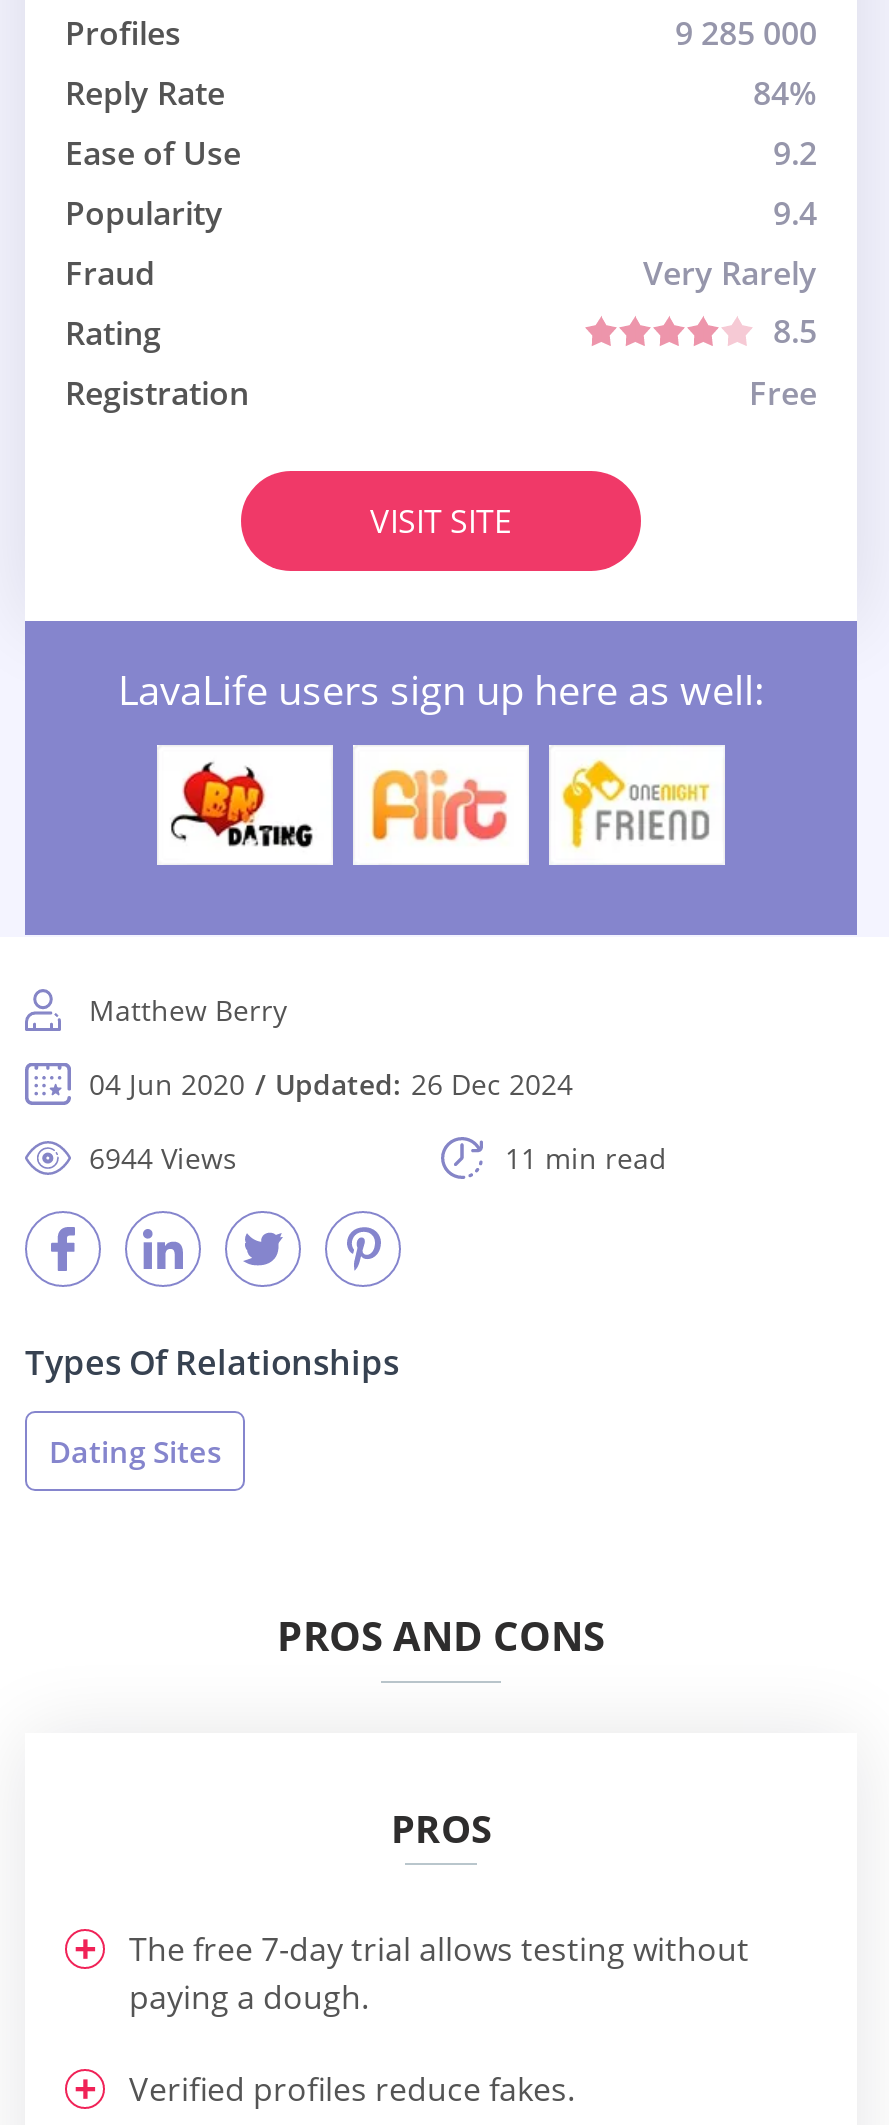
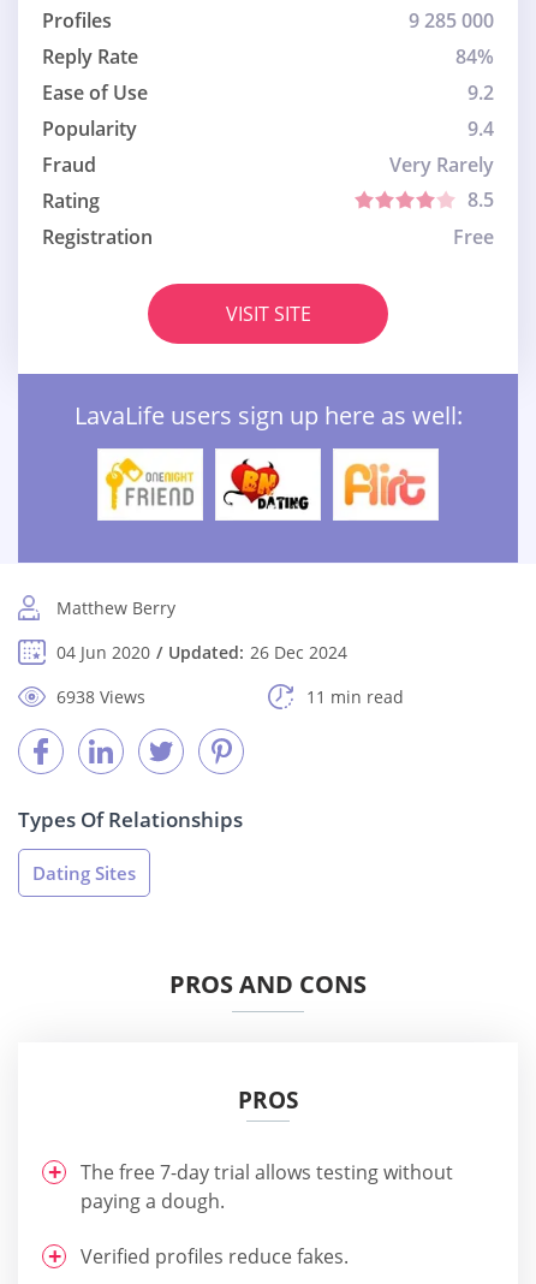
- [image]
+ [image]

- [image]
+ [image]

- [image]
+ [image]

- 6944 Views
+ 6938 Views
